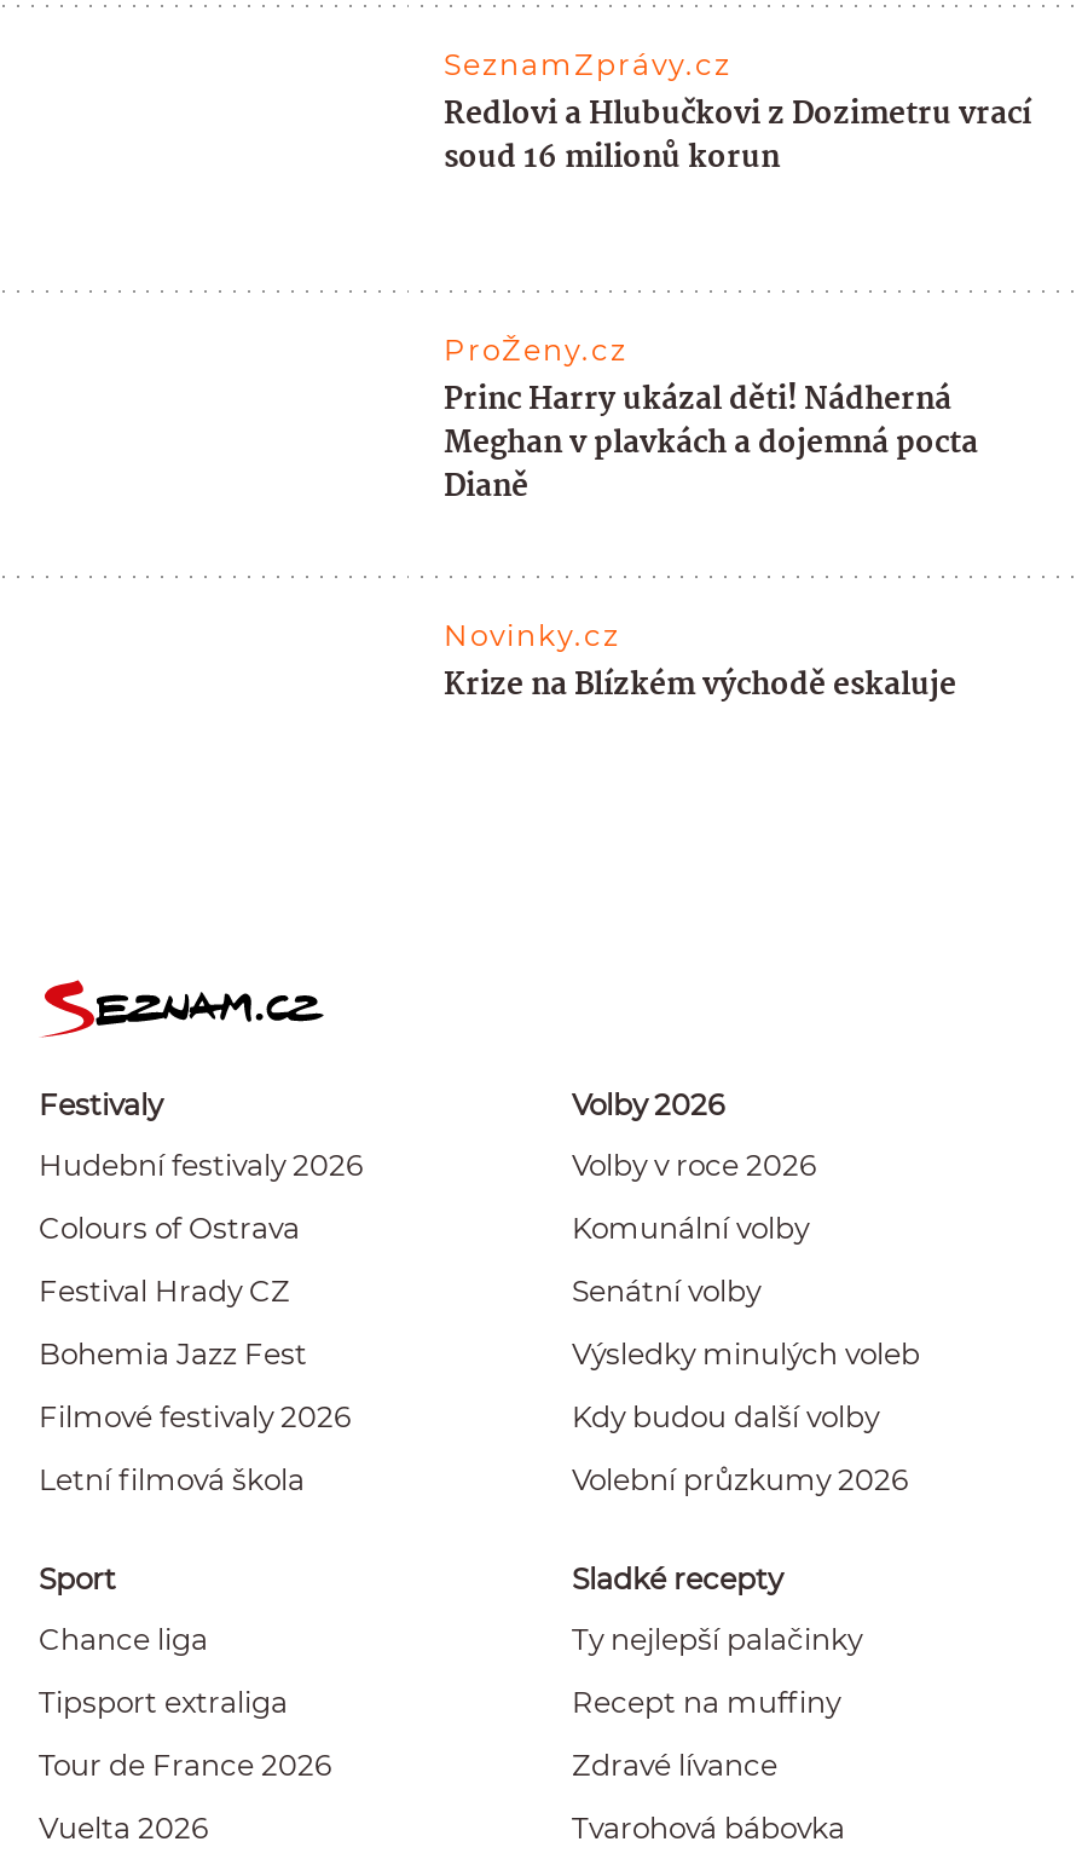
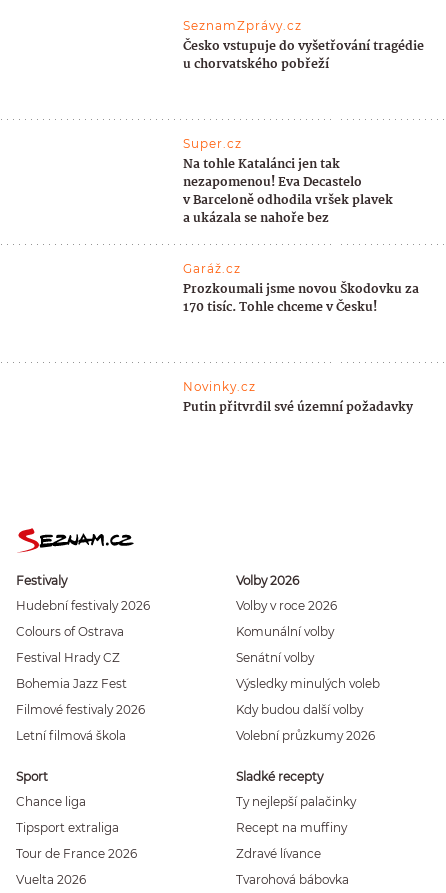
- Redlovi a Hlubučkovi z Dozimetru vrací
- soud 16 milionů korun
+ Česko vstupuje do vyšetřování tragédie
+ u chorvatského pobřeží

- ProŽeny.cz
- Princ Harry ukázal děti! Nádherná
- Meghan v plavkách a dojemná pocta
- Dianě
+ Super.cz
+ Na tohle Katalánci jen tak
+ nezapomenou! Eva Decastelo
+ v Barceloně odhodila vršek plavek
+ a ukázala se nahoře bez
+ Garáž.cz
+ Prozkoumali jsme novou Škodovku za
+ 170 tisíc. Tohle chceme v Česku!

- Krize na Blízkém východě eskaluje
+ Putin přitvrdil své územní požadavky
